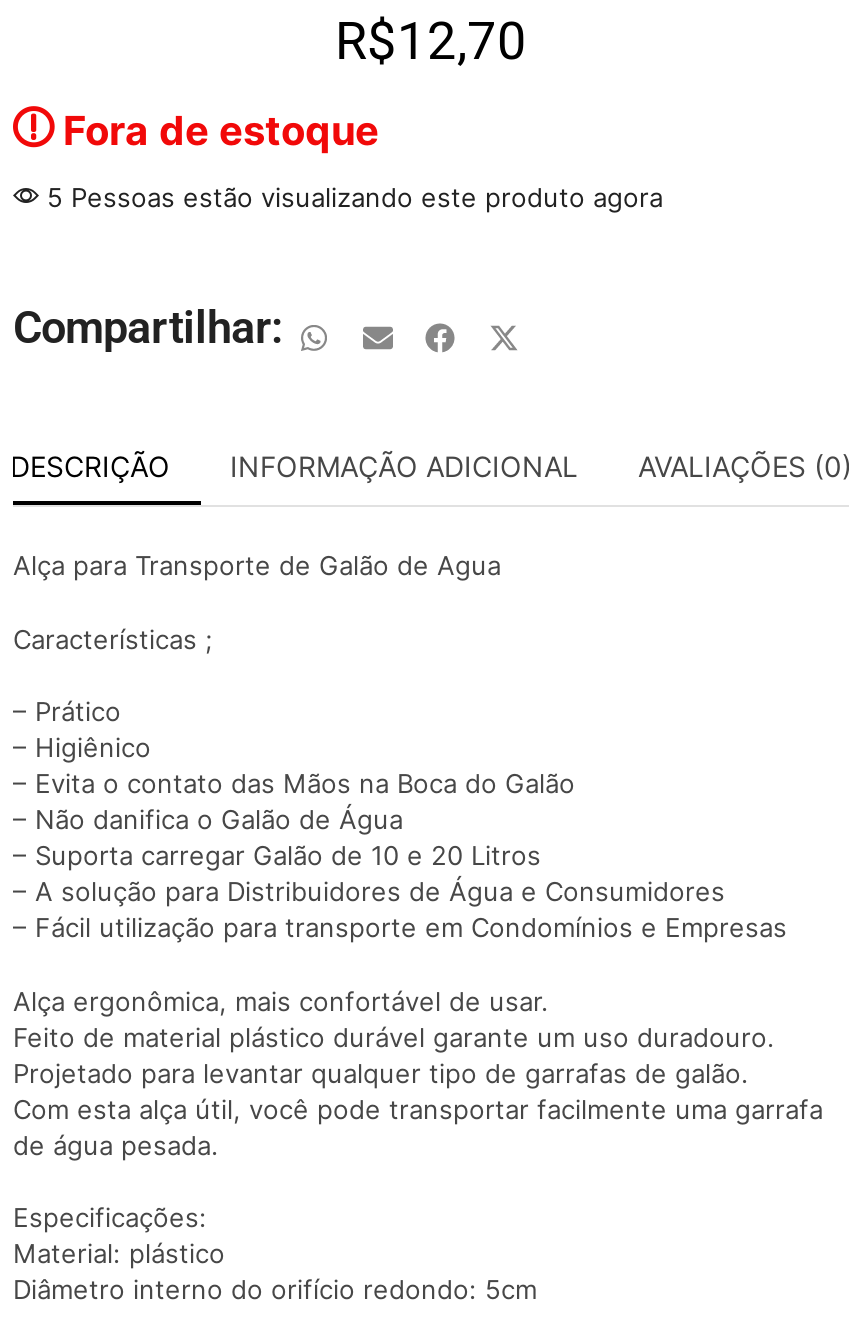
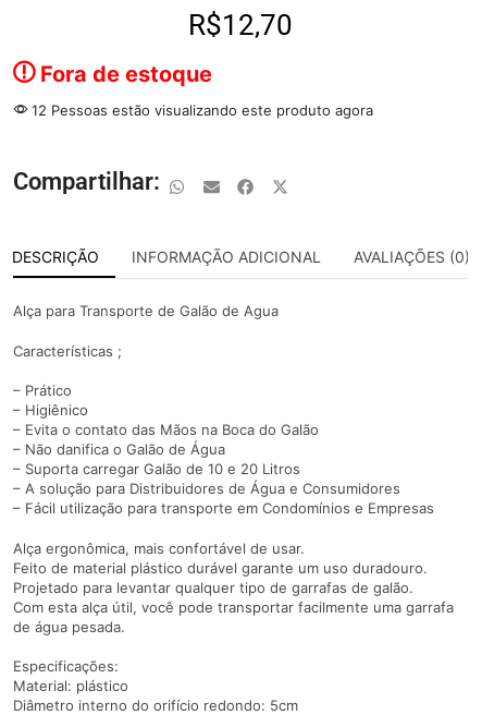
- 5 Pessoas estão visualizando este produto agora
+ 12 Pessoas estão visualizando este produto agora
